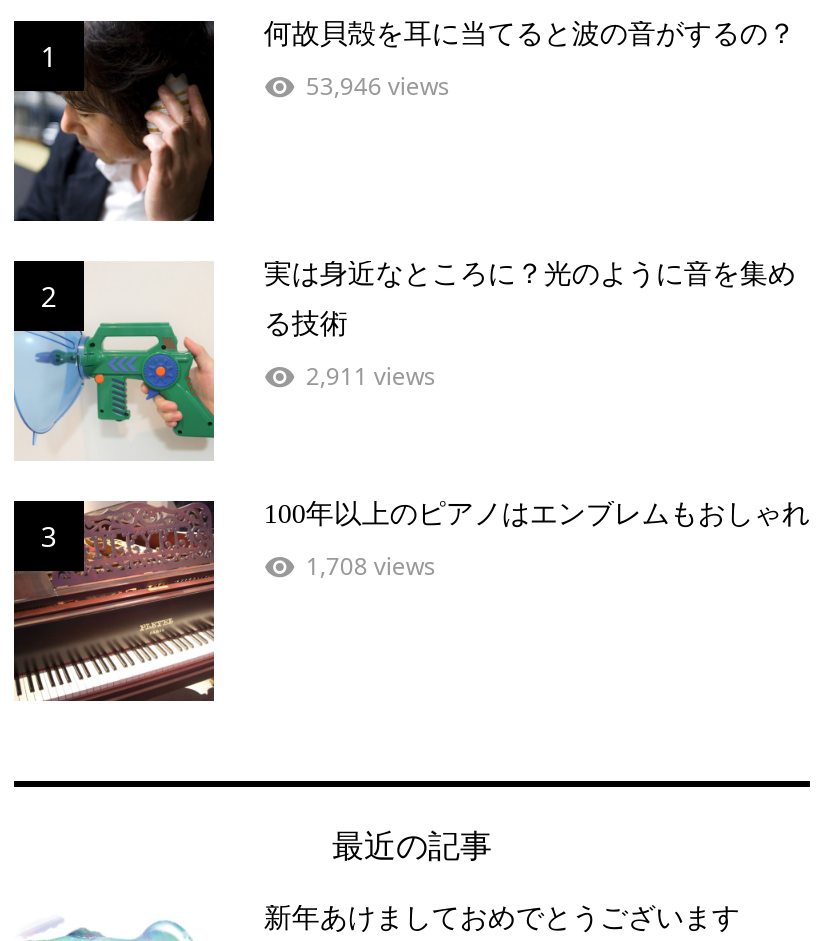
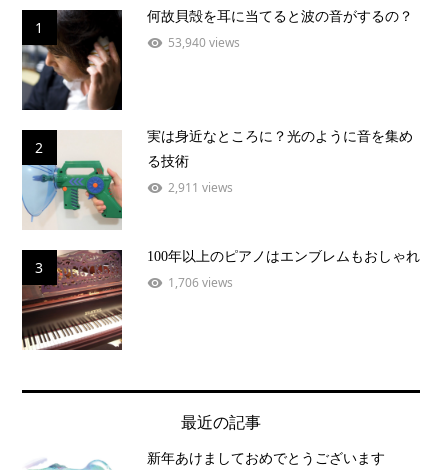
- 53,946 views
+ 53,940 views

- 1,708 views
+ 1,706 views
